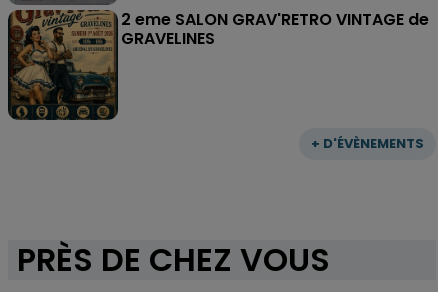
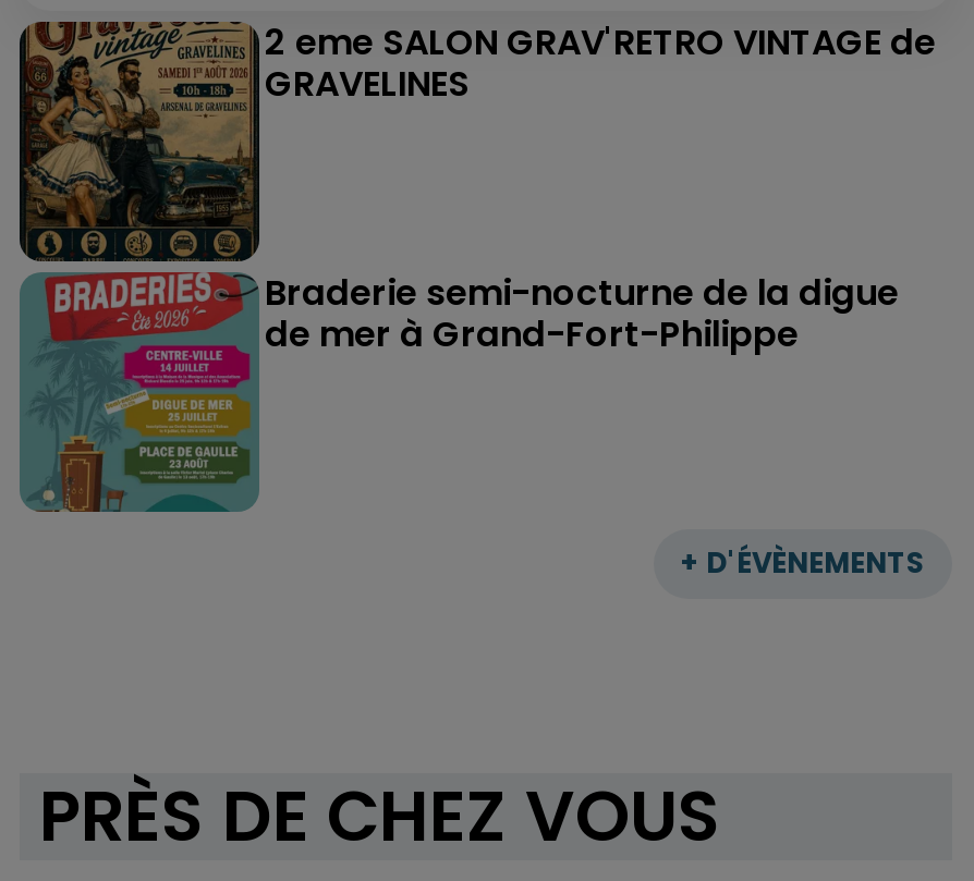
+ [image]
+ Braderie semi-nocturne de la digue
+ de mer à Grand-Fort-Philippe
